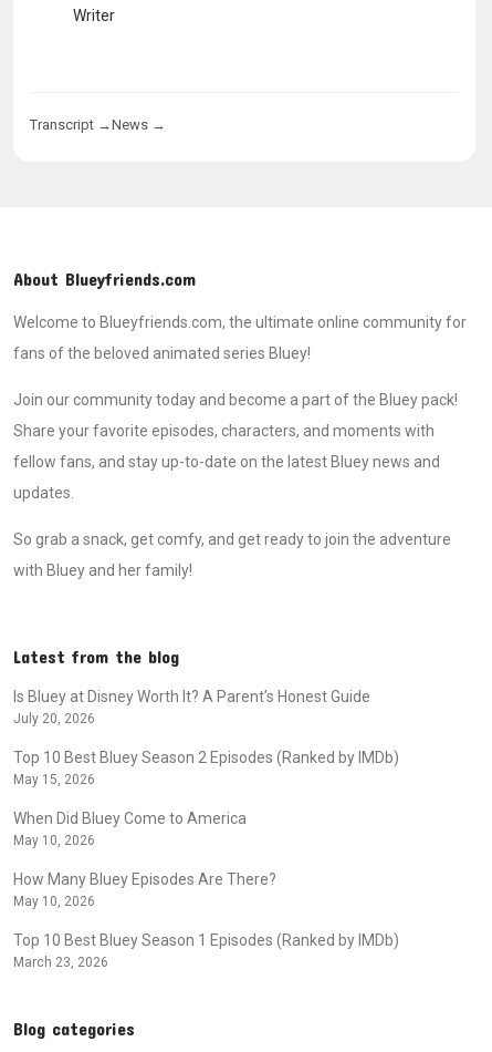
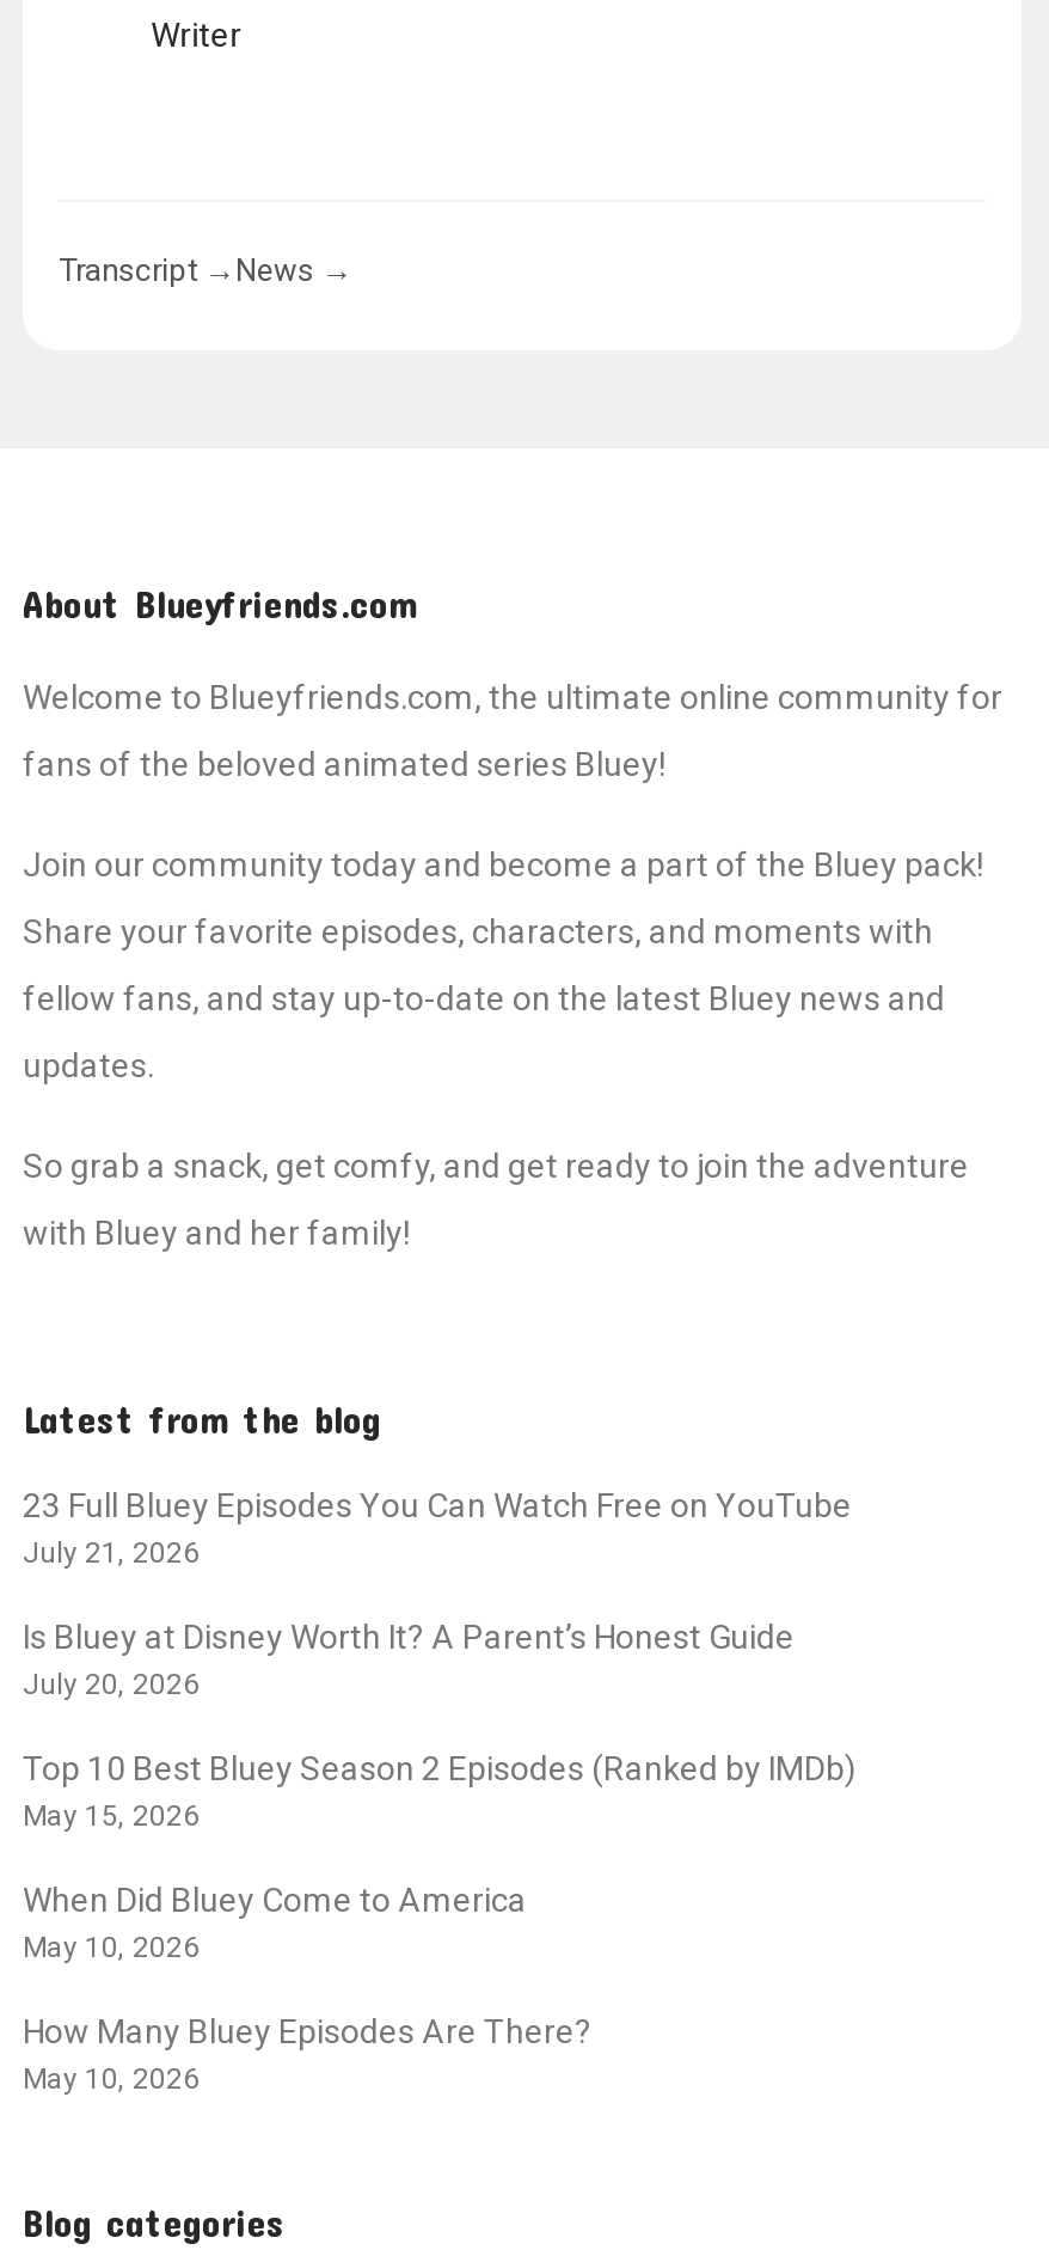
+ 23 Full Bluey Episodes You Can Watch Free on YouTube
+ July 21, 2026

moved down: Is Bluey at Disney Worth It? A Parent’s Honest Guide | July 20, 2026 | Top 10 Best Bluey Season 2 Episodes (Ranked by IMDb) | May 15, 2026 | When Did Bluey Come to America | May 10, 2026 | How Many Bluey Episodes Are There? | May 10, 2026

- Top 10 Best Bluey Season 1 Episodes (Ranked by IMDb)
- March 23, 2026
